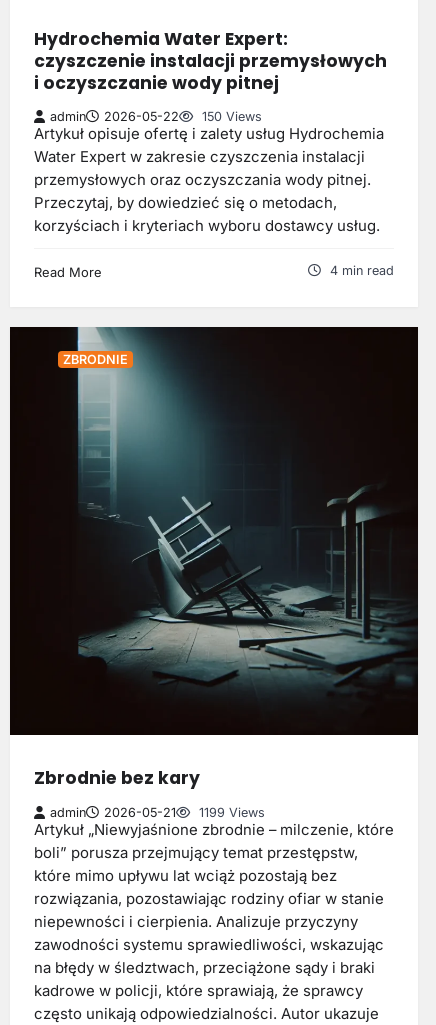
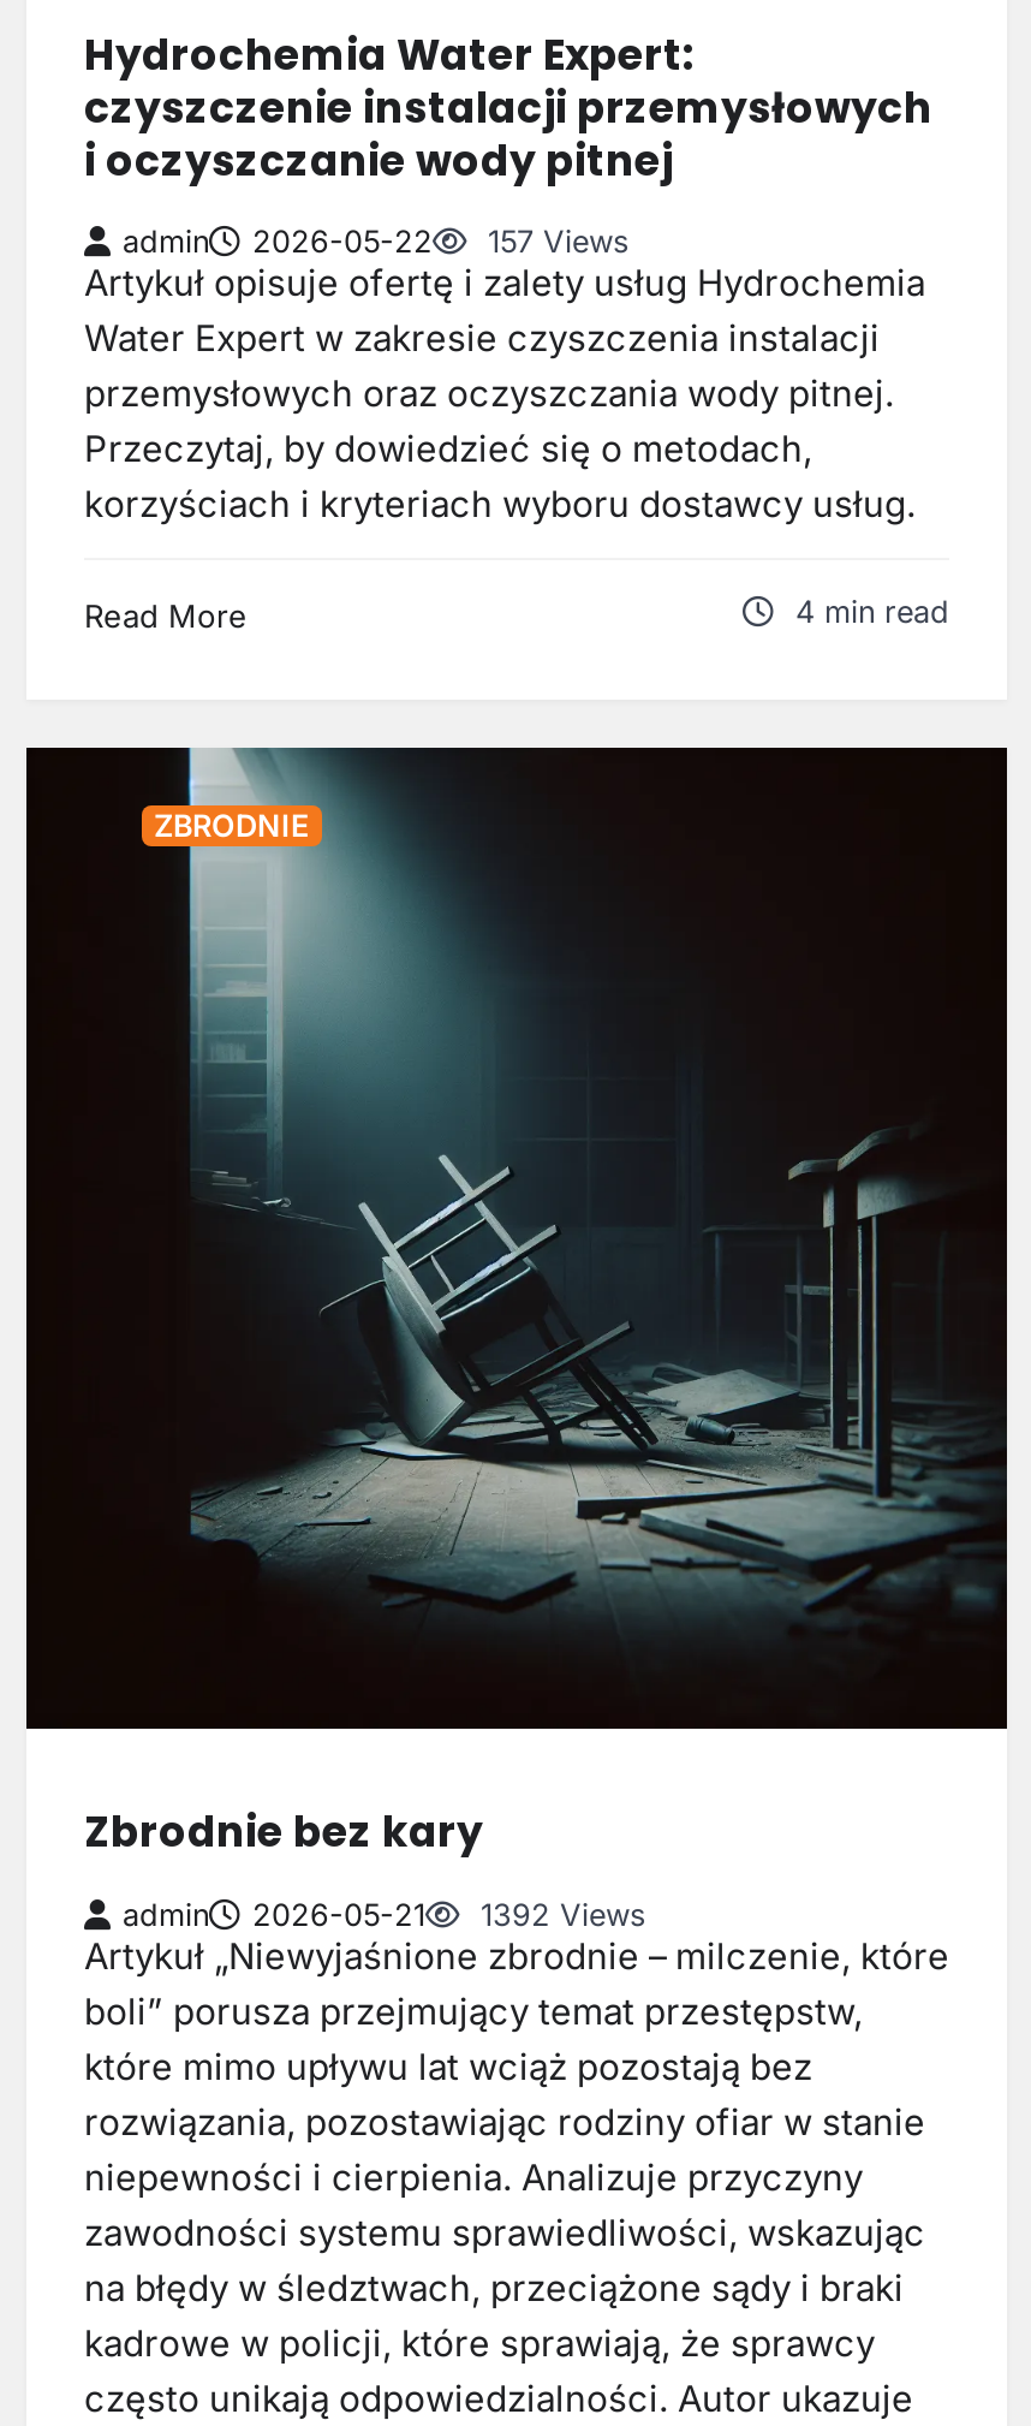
- admin 2026-05-22 150 Views
+ admin 2026-05-22 157 Views

- admin 2026-05-21 1199 Views
+ admin 2026-05-21 1392 Views
